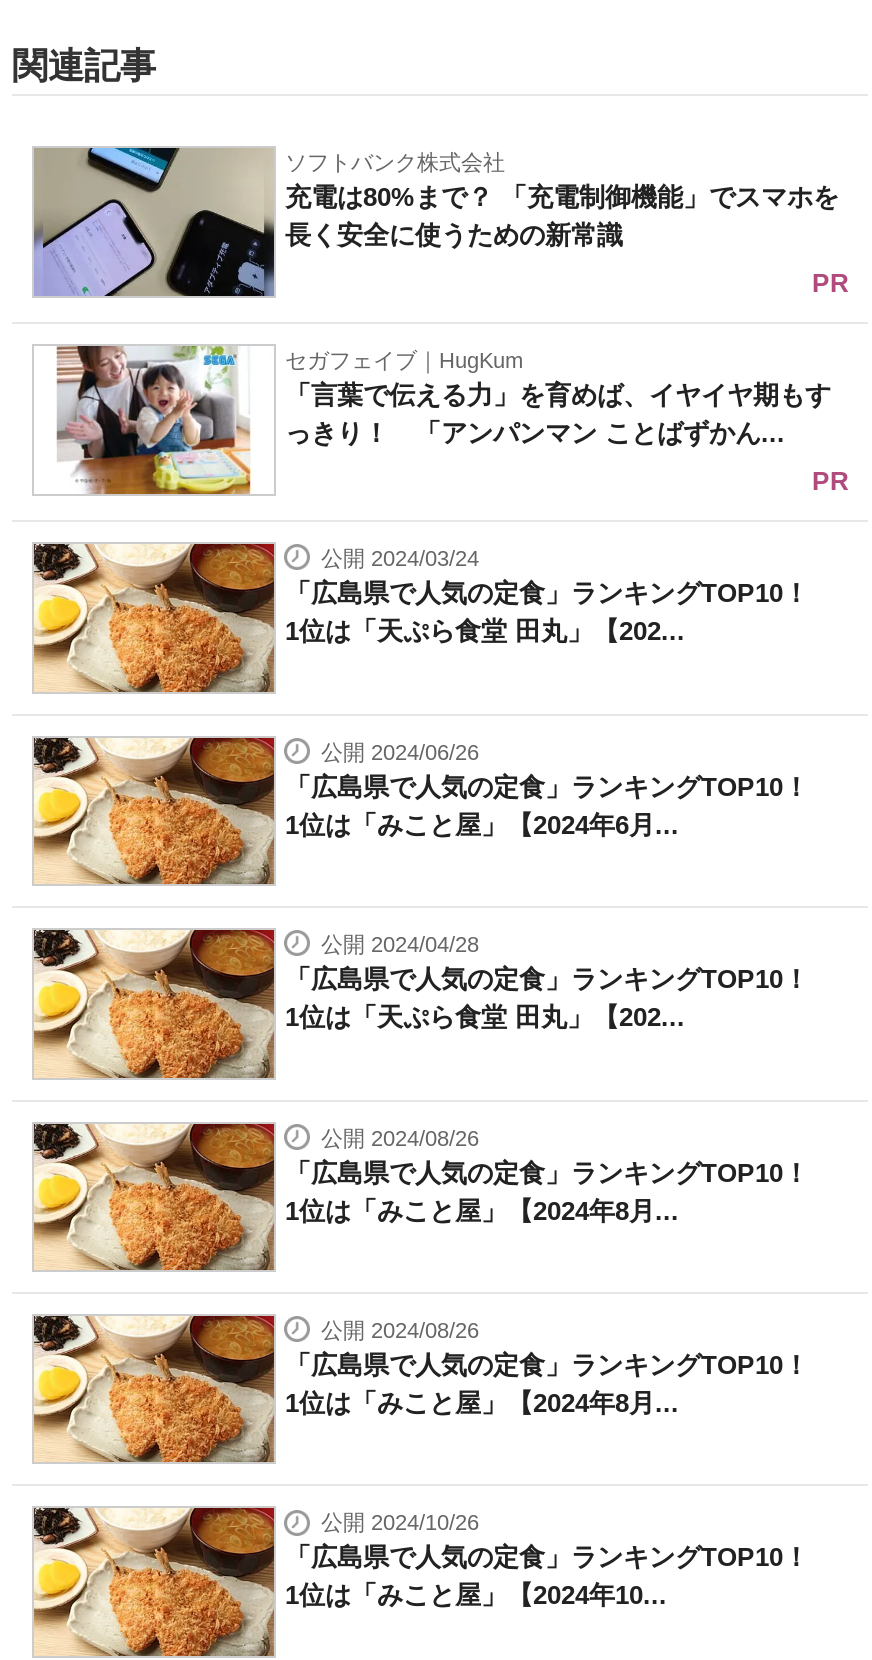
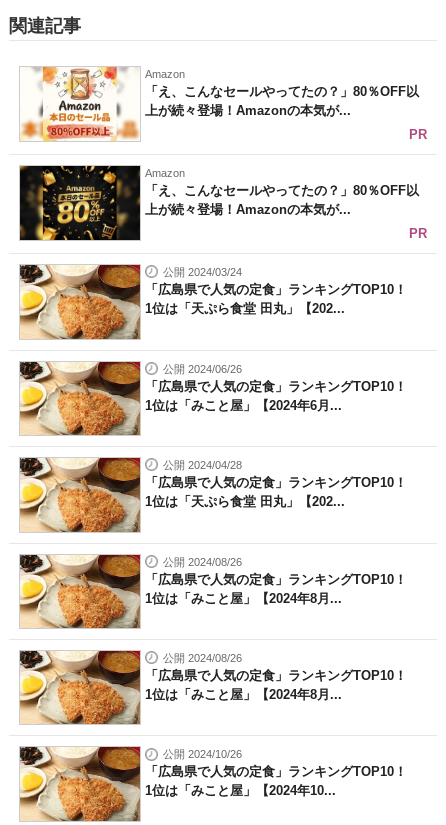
- [image]
- ソフトバンク株式会社
- 充電は80%まで？ 「充電制御機能」でスマホを
- 長く安全に使うための新常識
+ [image]
+ Amazon
+ 「え、こんなセールやってたの？」80％OFF以
+ 上が続々登場！Amazonの本気が...

- [image]
- セガフェイブ｜HugKum
- 「言葉で伝える力」を育めば、イヤイヤ期もす
- っきり！ 「アンパンマン ことばずかん...
+ [image]
+ Amazon
+ 「え、こんなセールやってたの？」80％OFF以
+ 上が続々登場！Amazonの本気が...
